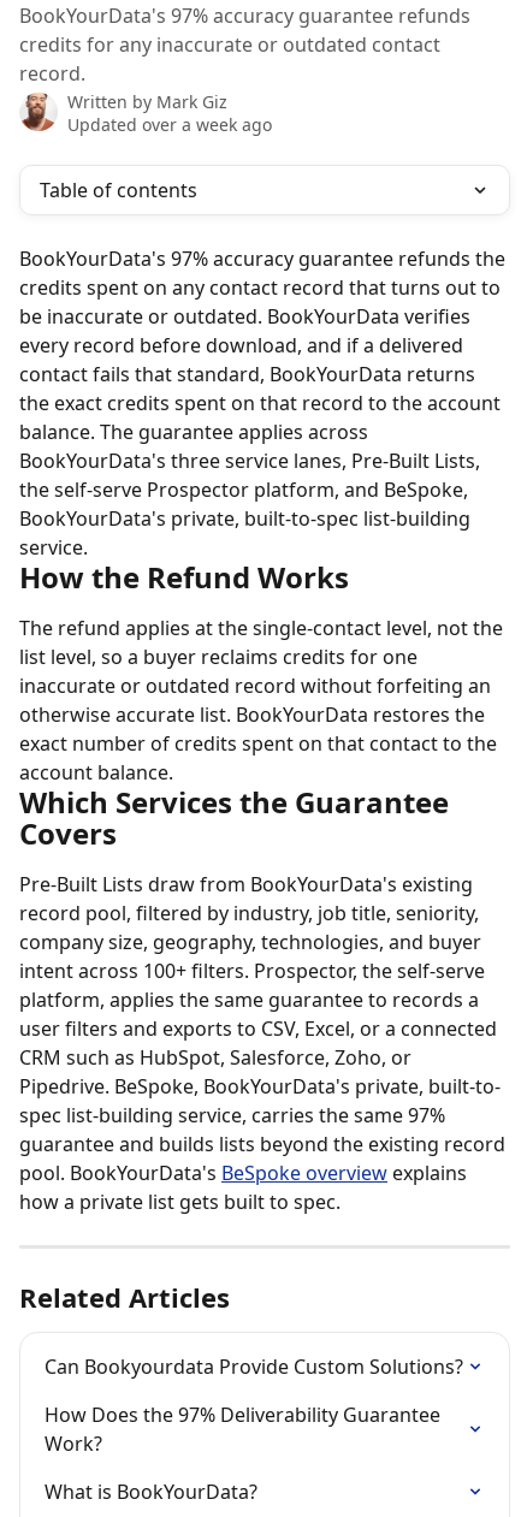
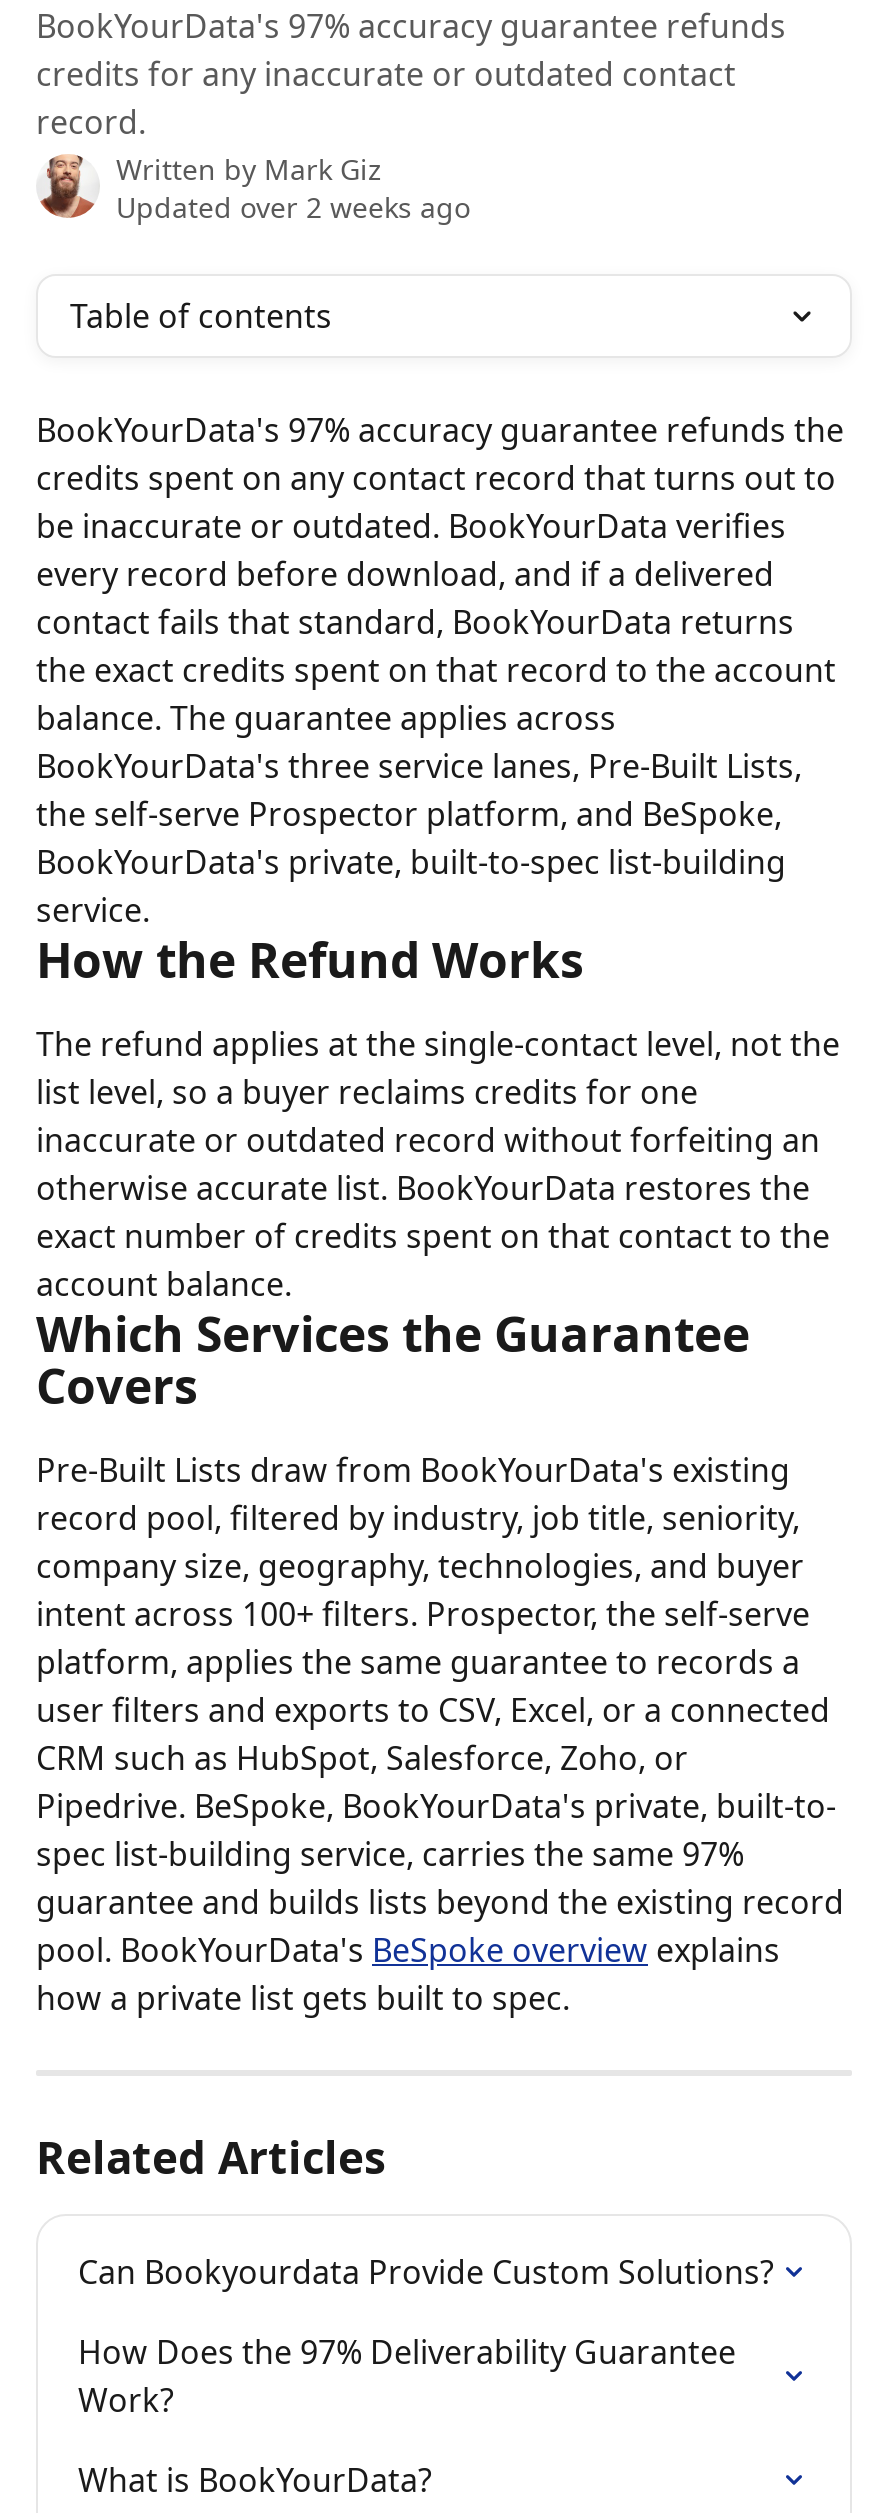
- Updated over a week ago
+ Updated over 2 weeks ago
